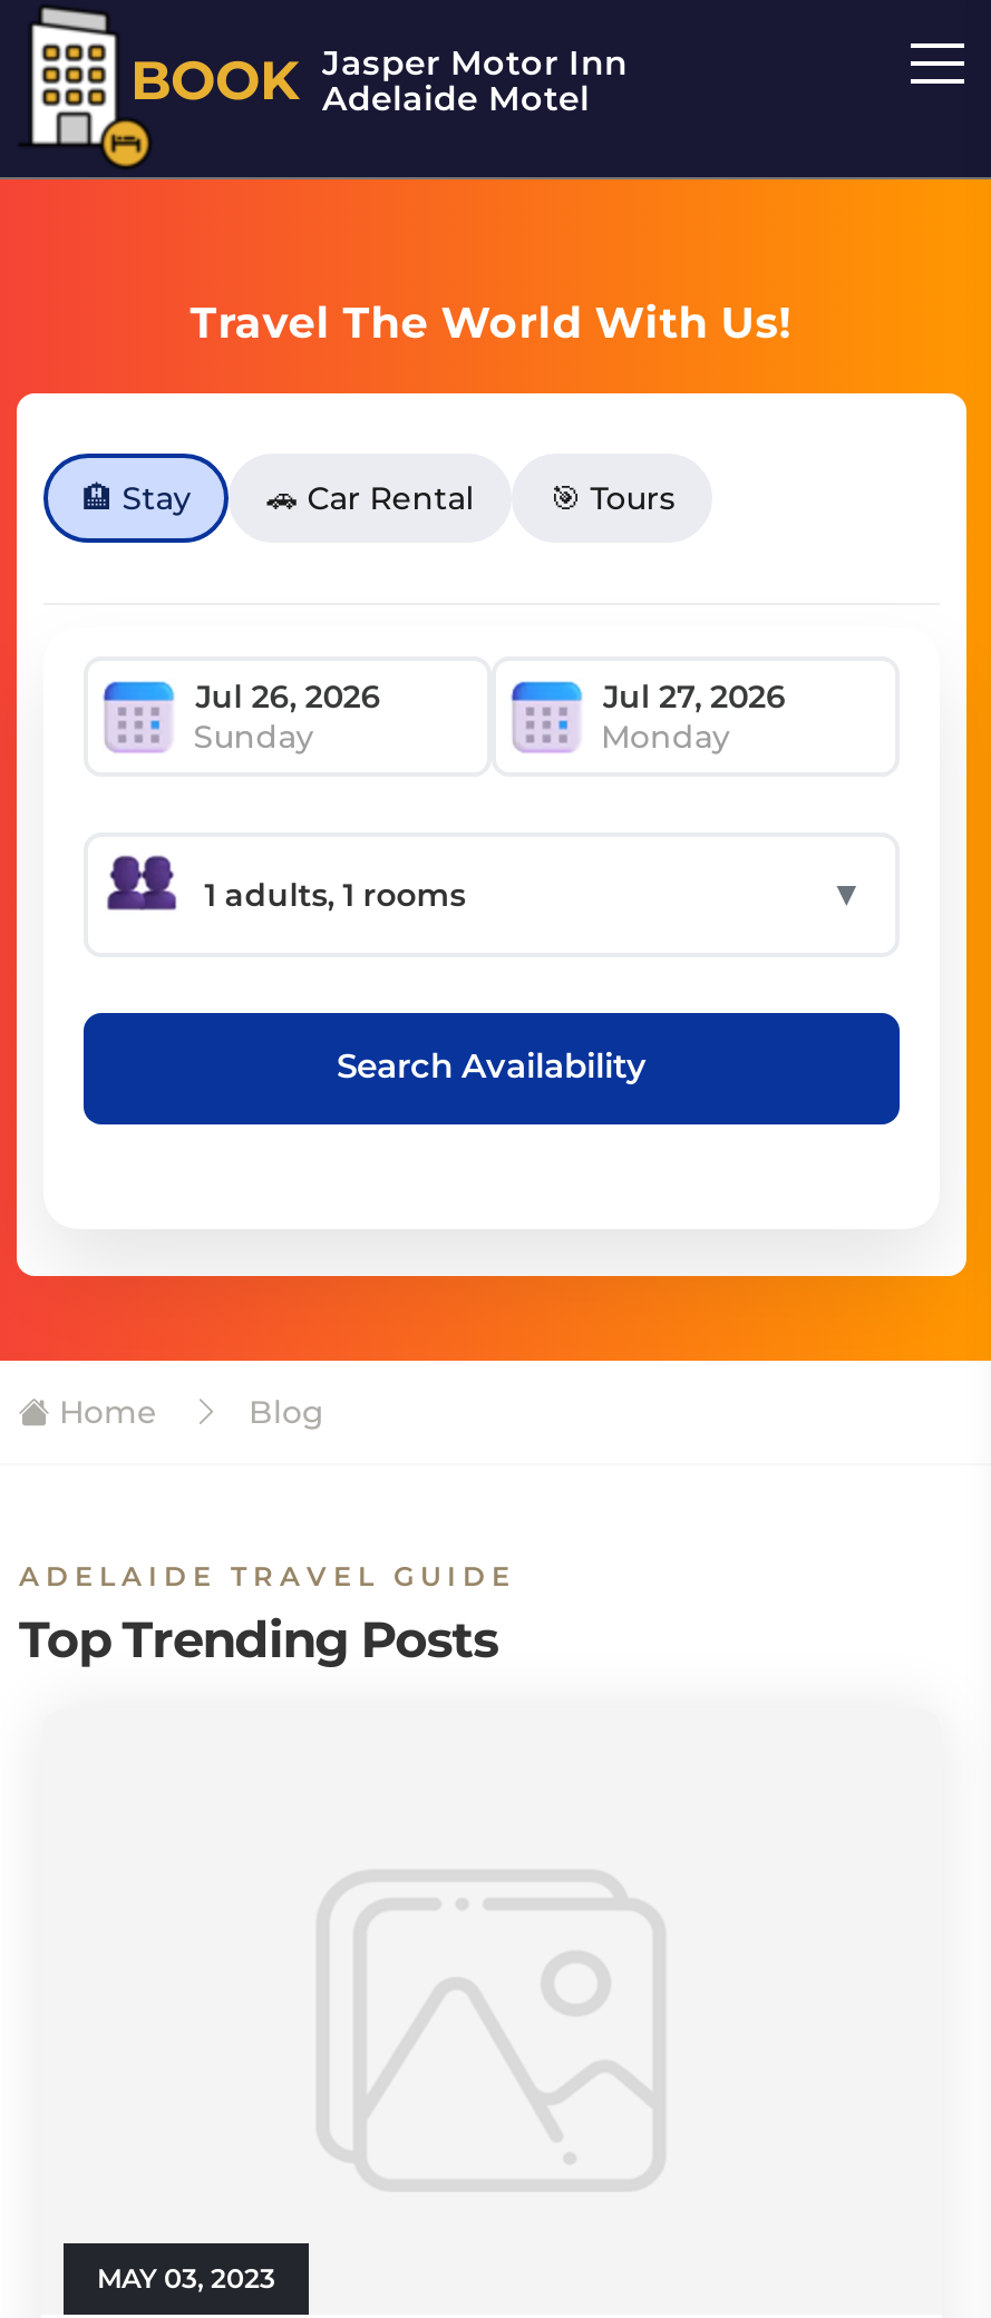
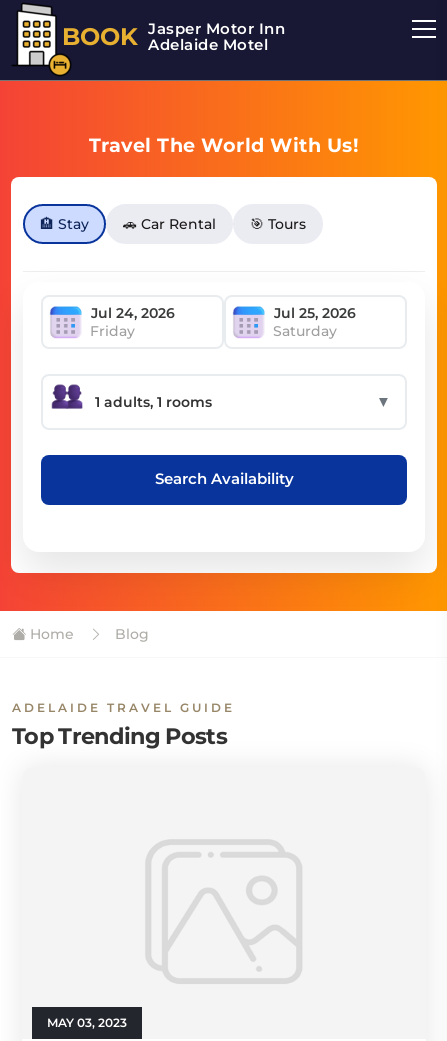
- Sunday
- Monday
+ Friday
+ Saturday
